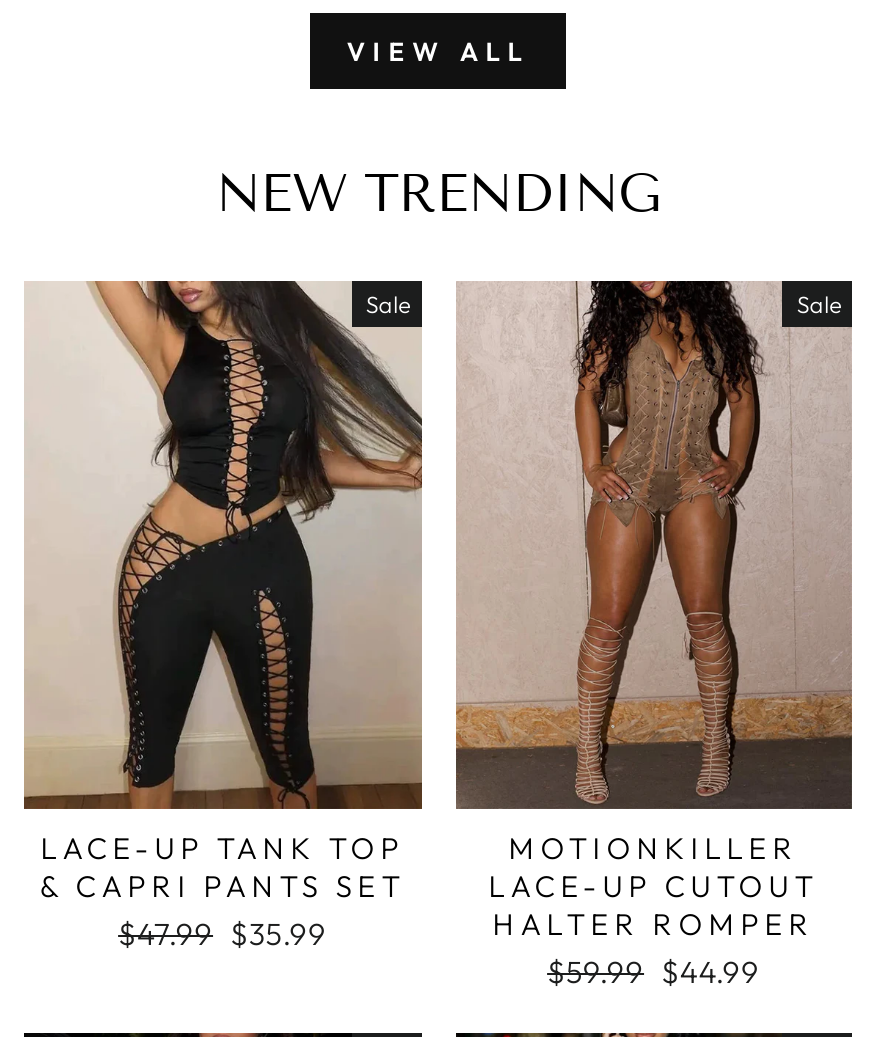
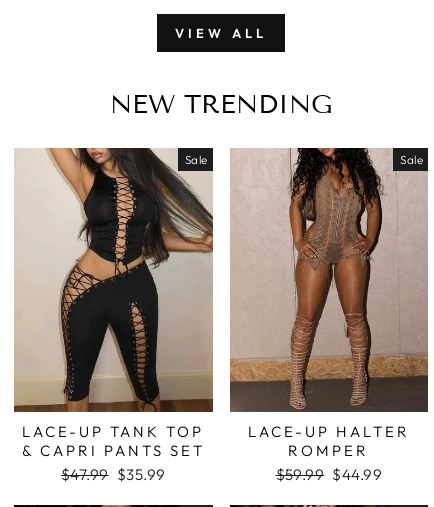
- MOTIONKILLER
- LACE-UP CUTOUT
- HALTER ROMPER
+ LACE-UP HALTER
+ ROMPER
